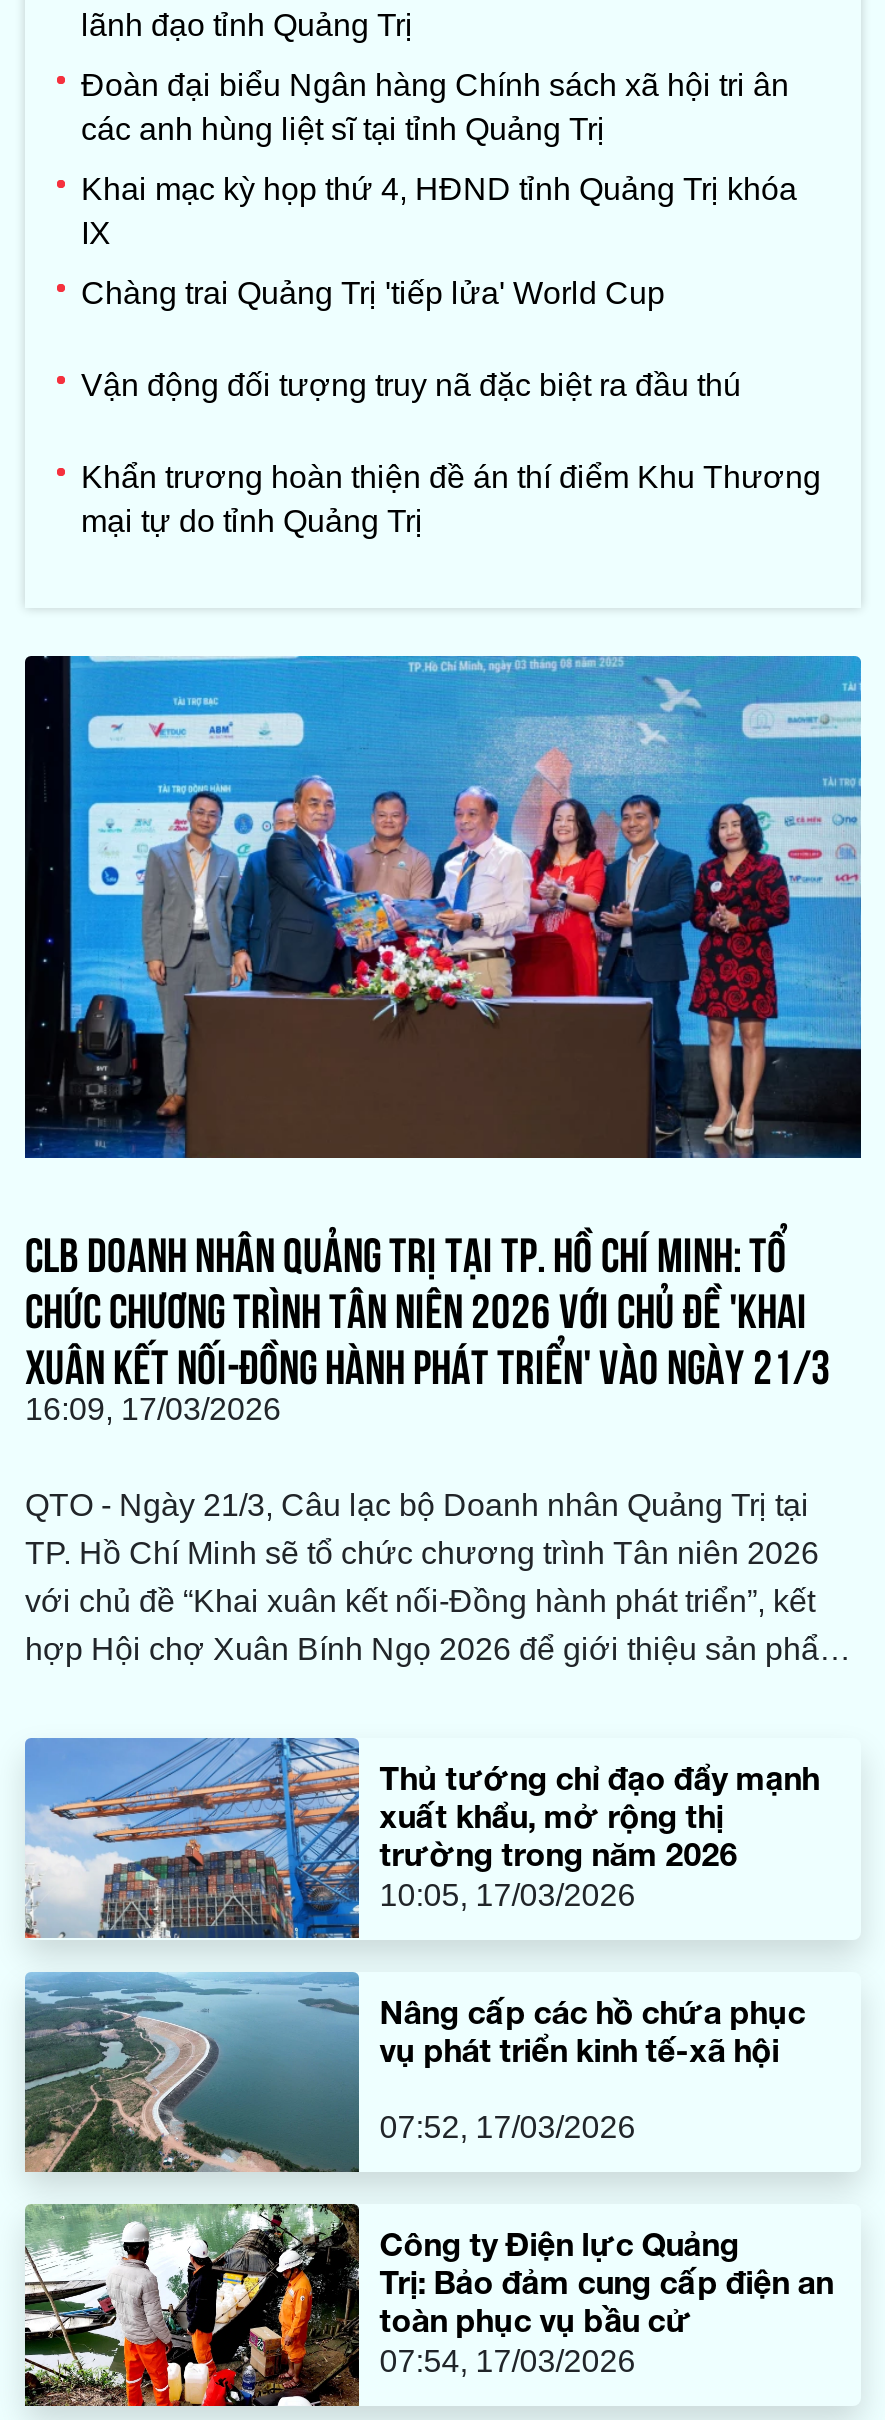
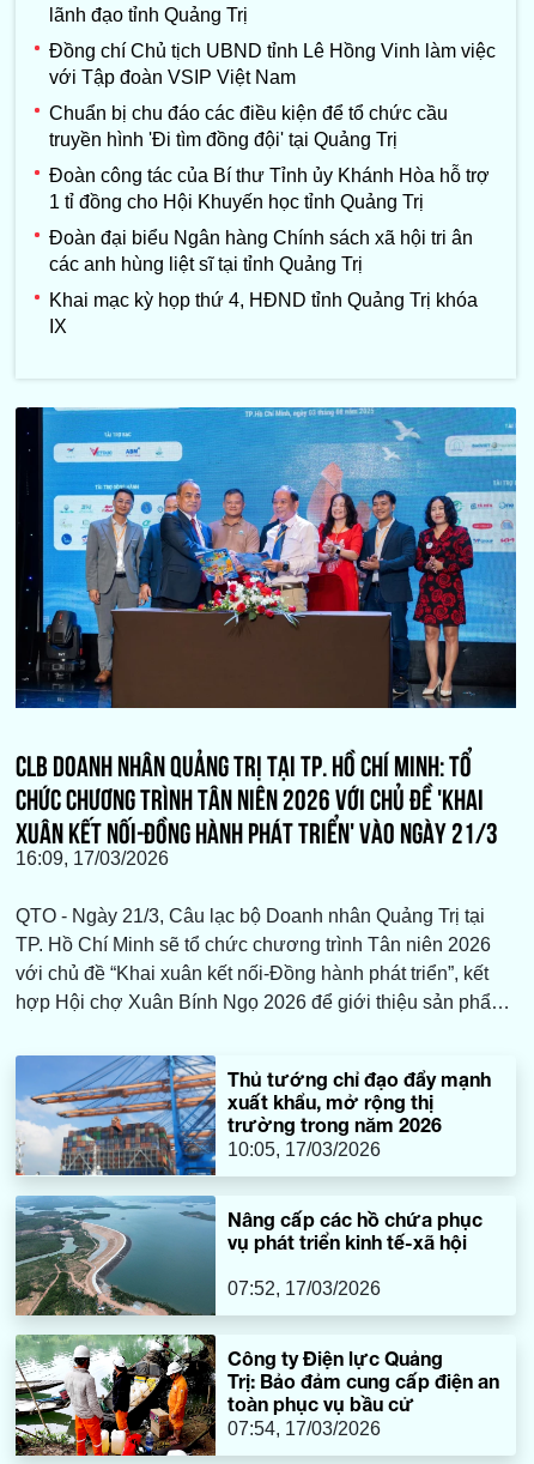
+ Đồng chí Chủ tịch UBND tỉnh Lê Hồng Vinh làm việc
+ với Tập đoàn VSIP Việt Nam
+ Chuẩn bị chu đáo các điều kiện để tổ chức cầu
+ truyền hình 'Đi tìm đồng đội' tại Quảng Trị
+ Đoàn công tác của Bí thư Tỉnh ủy Khánh Hòa hỗ trợ
+ 1 tỉ đồng cho Hội Khuyến học tỉnh Quảng Trị

moved down: Đoàn đại biểu Ngân hàng Chính sách xã hội tri ân | các anh hùng liệt sĩ tại tỉnh Quảng Trị | Khai mạc kỳ họp thứ 4, HĐND tỉnh Quảng Trị khóa | IX

- Chàng trai Quảng Trị 'tiếp lửa' World Cup
- Vận động đối tượng truy nã đặc biệt ra đầu thú
- Khẩn trương hoàn thiện đề án thí điểm Khu Thương
- mại tự do tỉnh Quảng Trị
